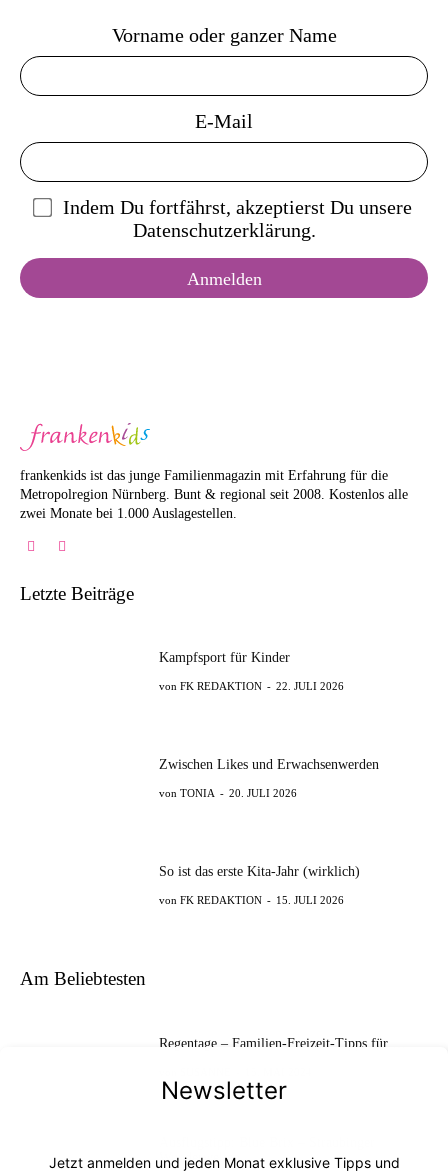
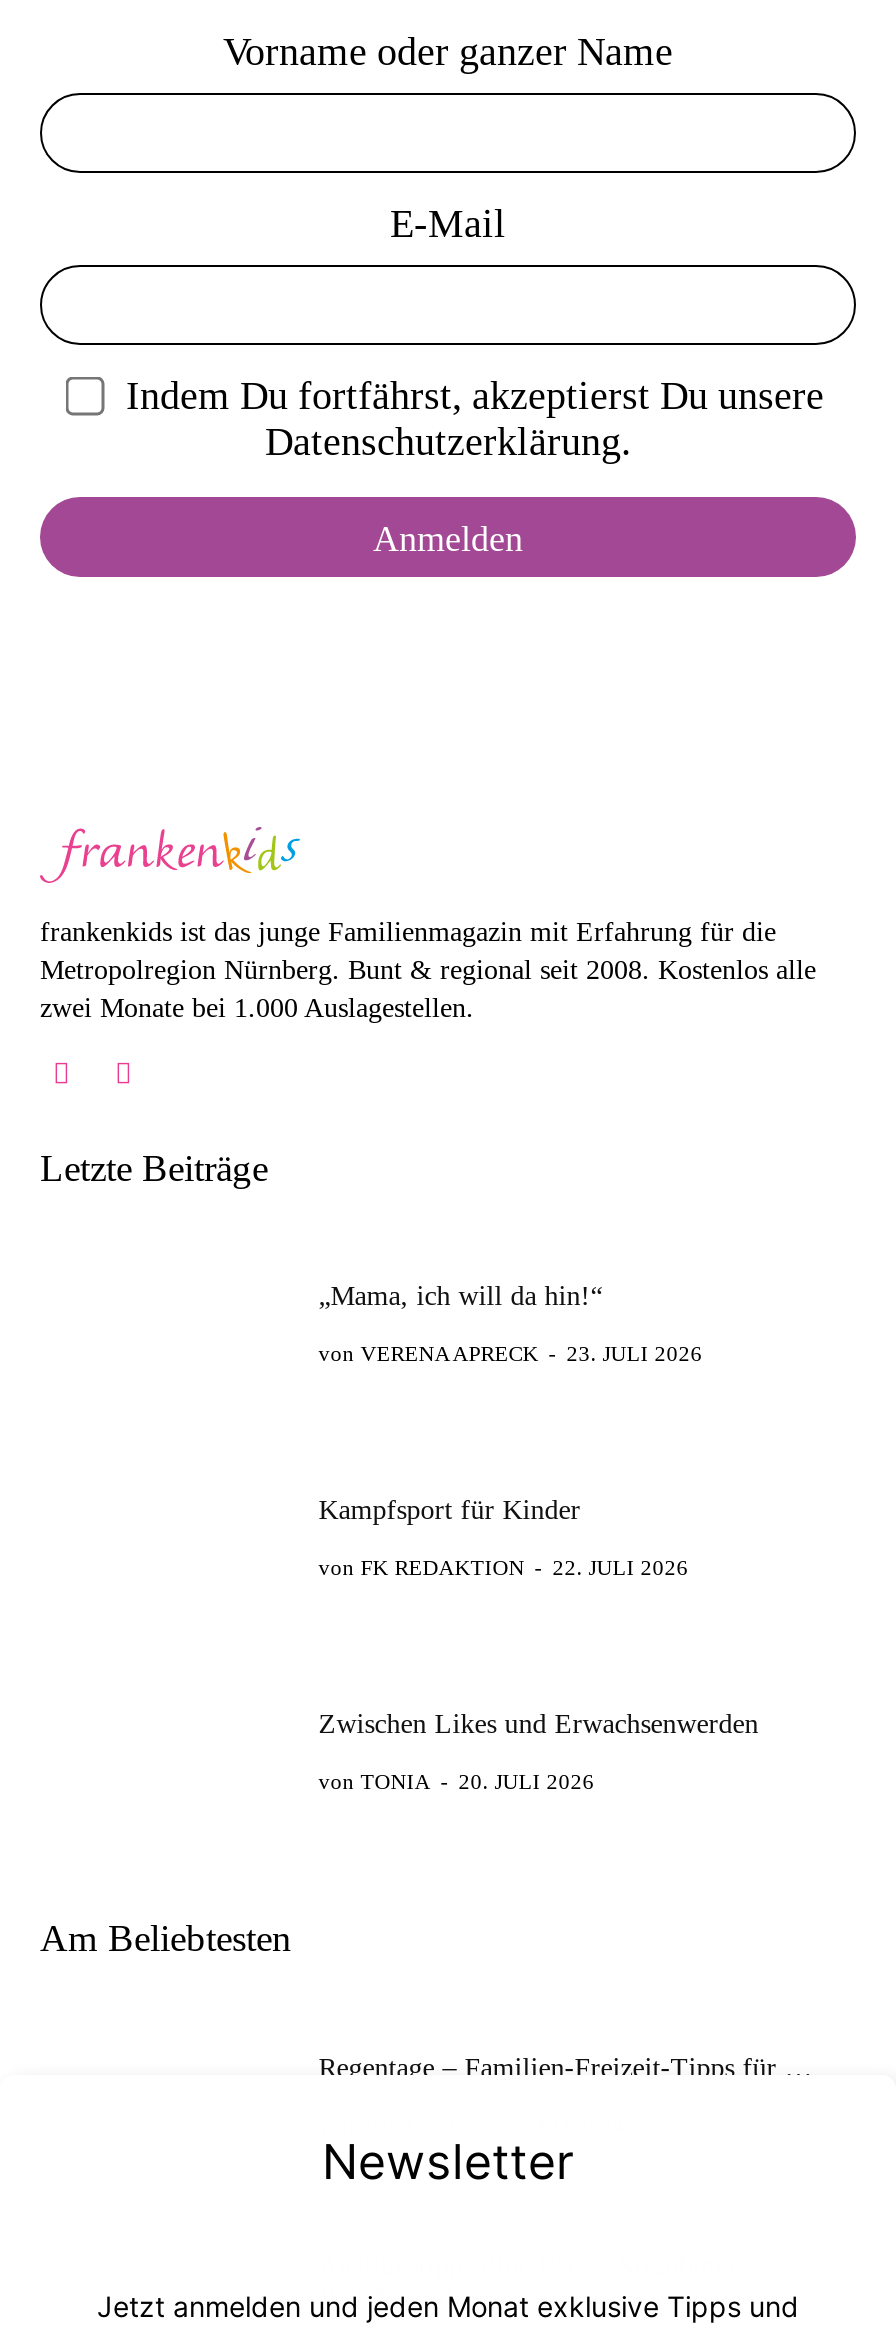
+ „Mama, ich will da hin!“
+ VERENA APRECK - 23. JULI 2026

moved down: Kampfsport für Kinder | FK REDAKTION - 22. JULI 2026 | Zwischen Likes und Erwachsenwerden | TONIA - 20. JULI 2026

- So ist das erste Kita-Jahr (wirklich)
- FK REDAKTION - 15. JULI 2026
